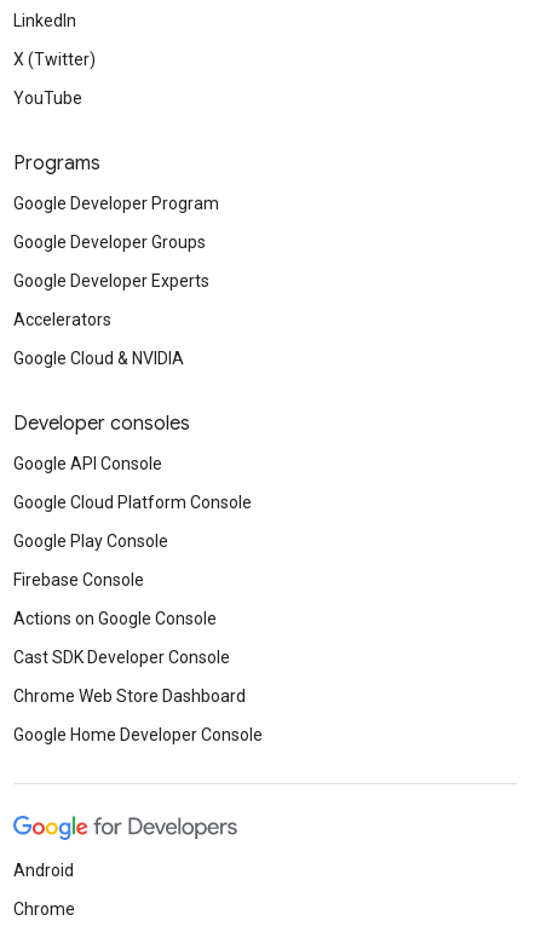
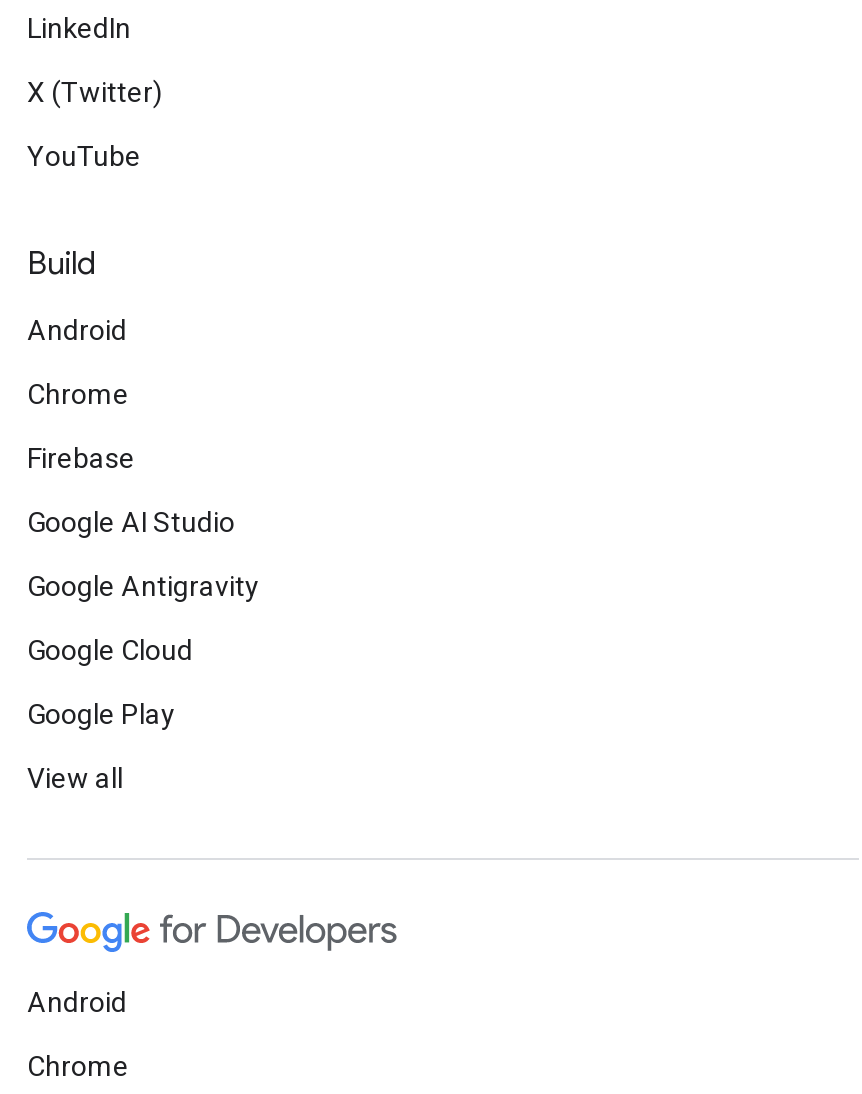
- Programs
- Google Developer Program
- Google Developer Groups
- Google Developer Experts
- Accelerators
- Google Cloud & NVIDIA
- Developer consoles
- Google API Console
- Google Cloud Platform Console
- Google Play Console
- Firebase Console
- Actions on Google Console
- Cast SDK Developer Console
- Chrome Web Store Dashboard
- Google Home Developer Console
+ Build
+ Android
+ Chrome
+ Firebase
+ Google AI Studio
+ Google Antigravity
+ Google Cloud
+ Google Play
+ View all
